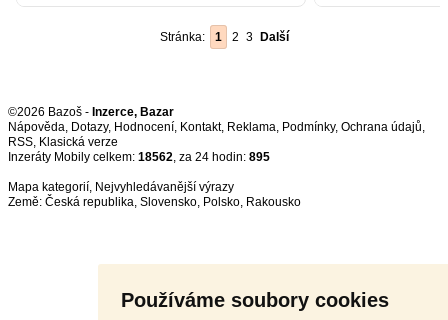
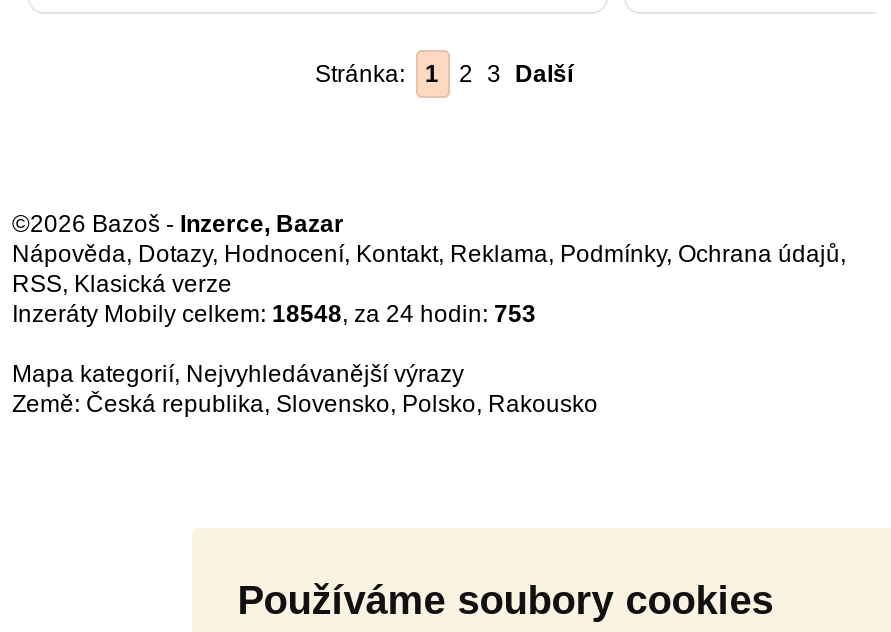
- Inzeráty Mobily celkem: 18562, za 24 hodin: 895
+ Inzeráty Mobily celkem: 18548, za 24 hodin: 753
